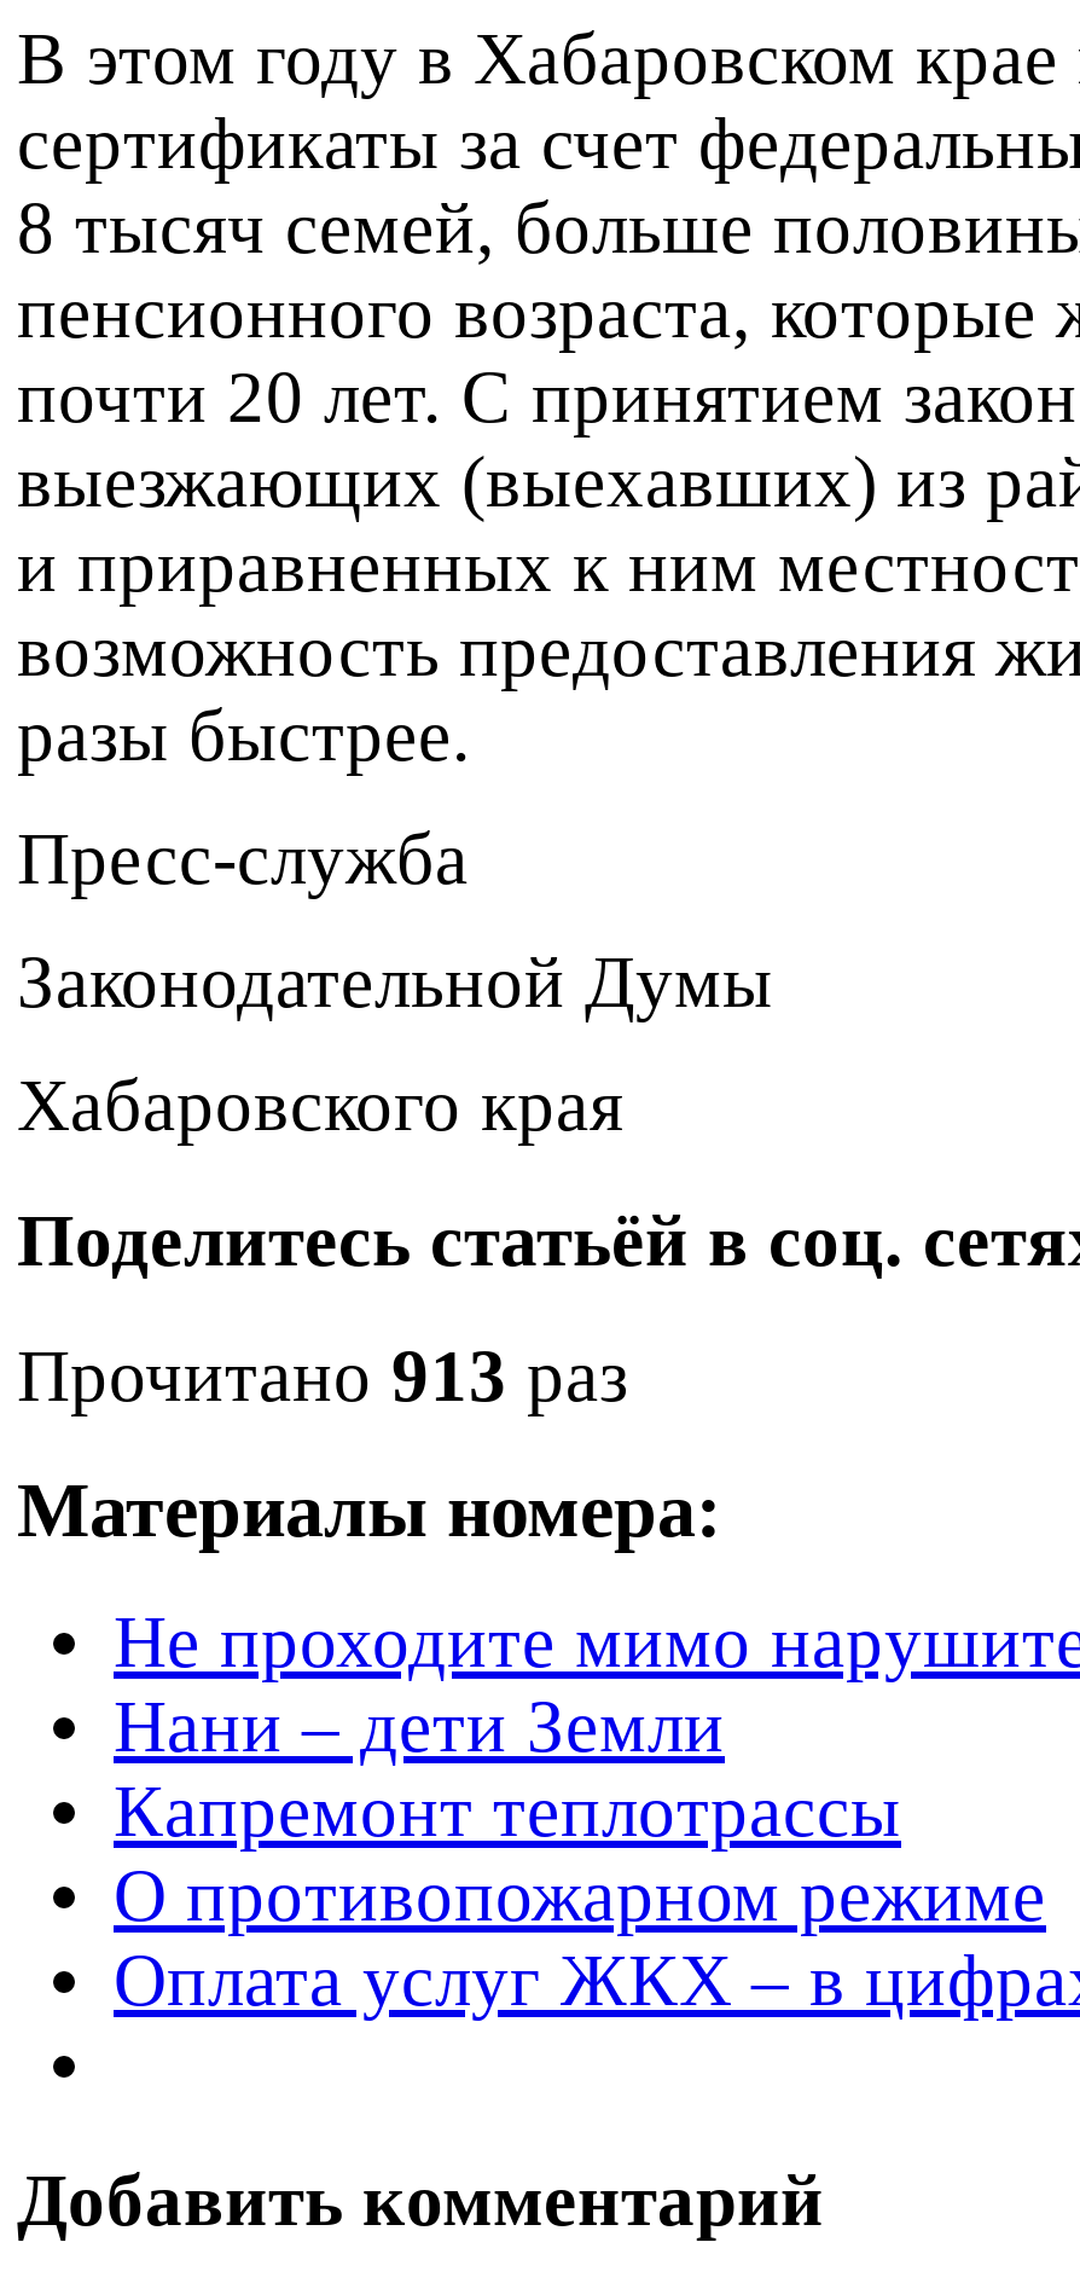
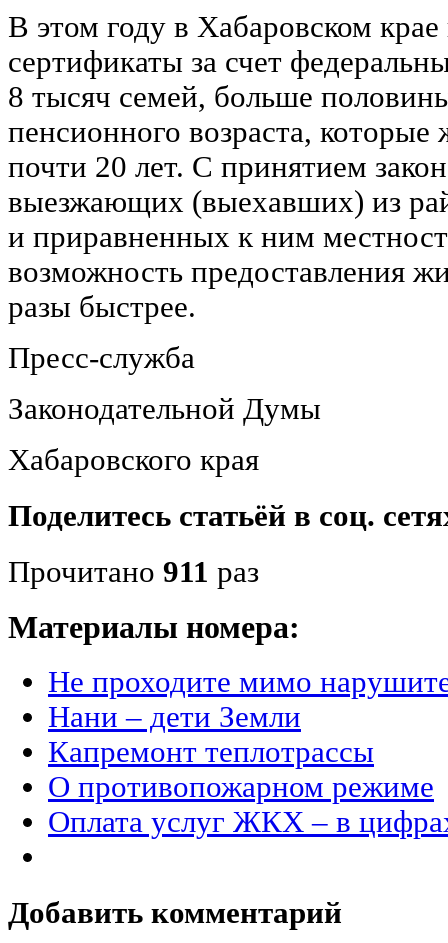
- Прочитано 913 раз
+ Прочитано 911 раз
